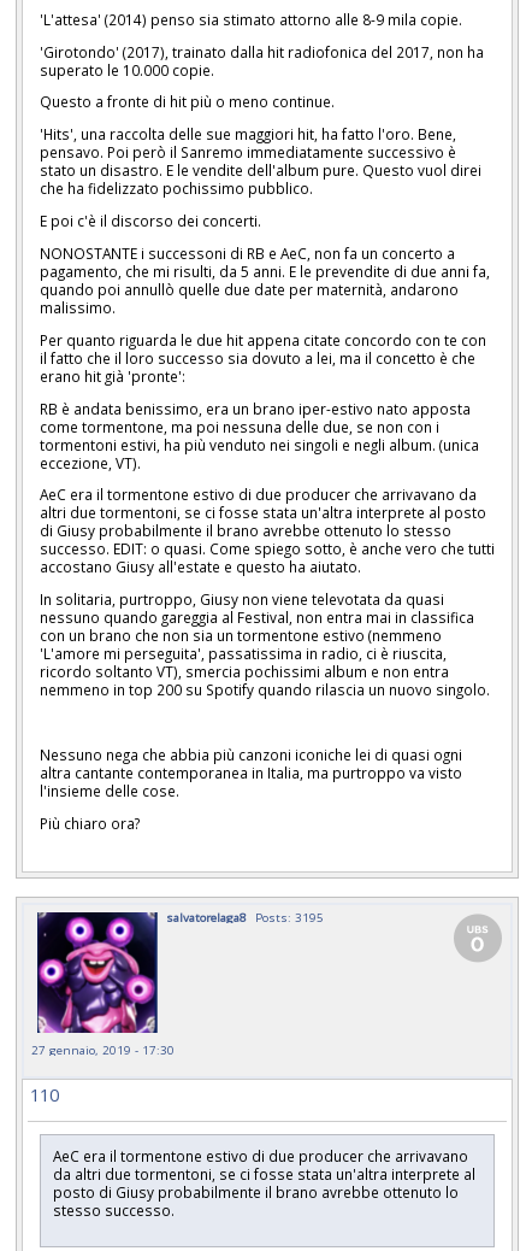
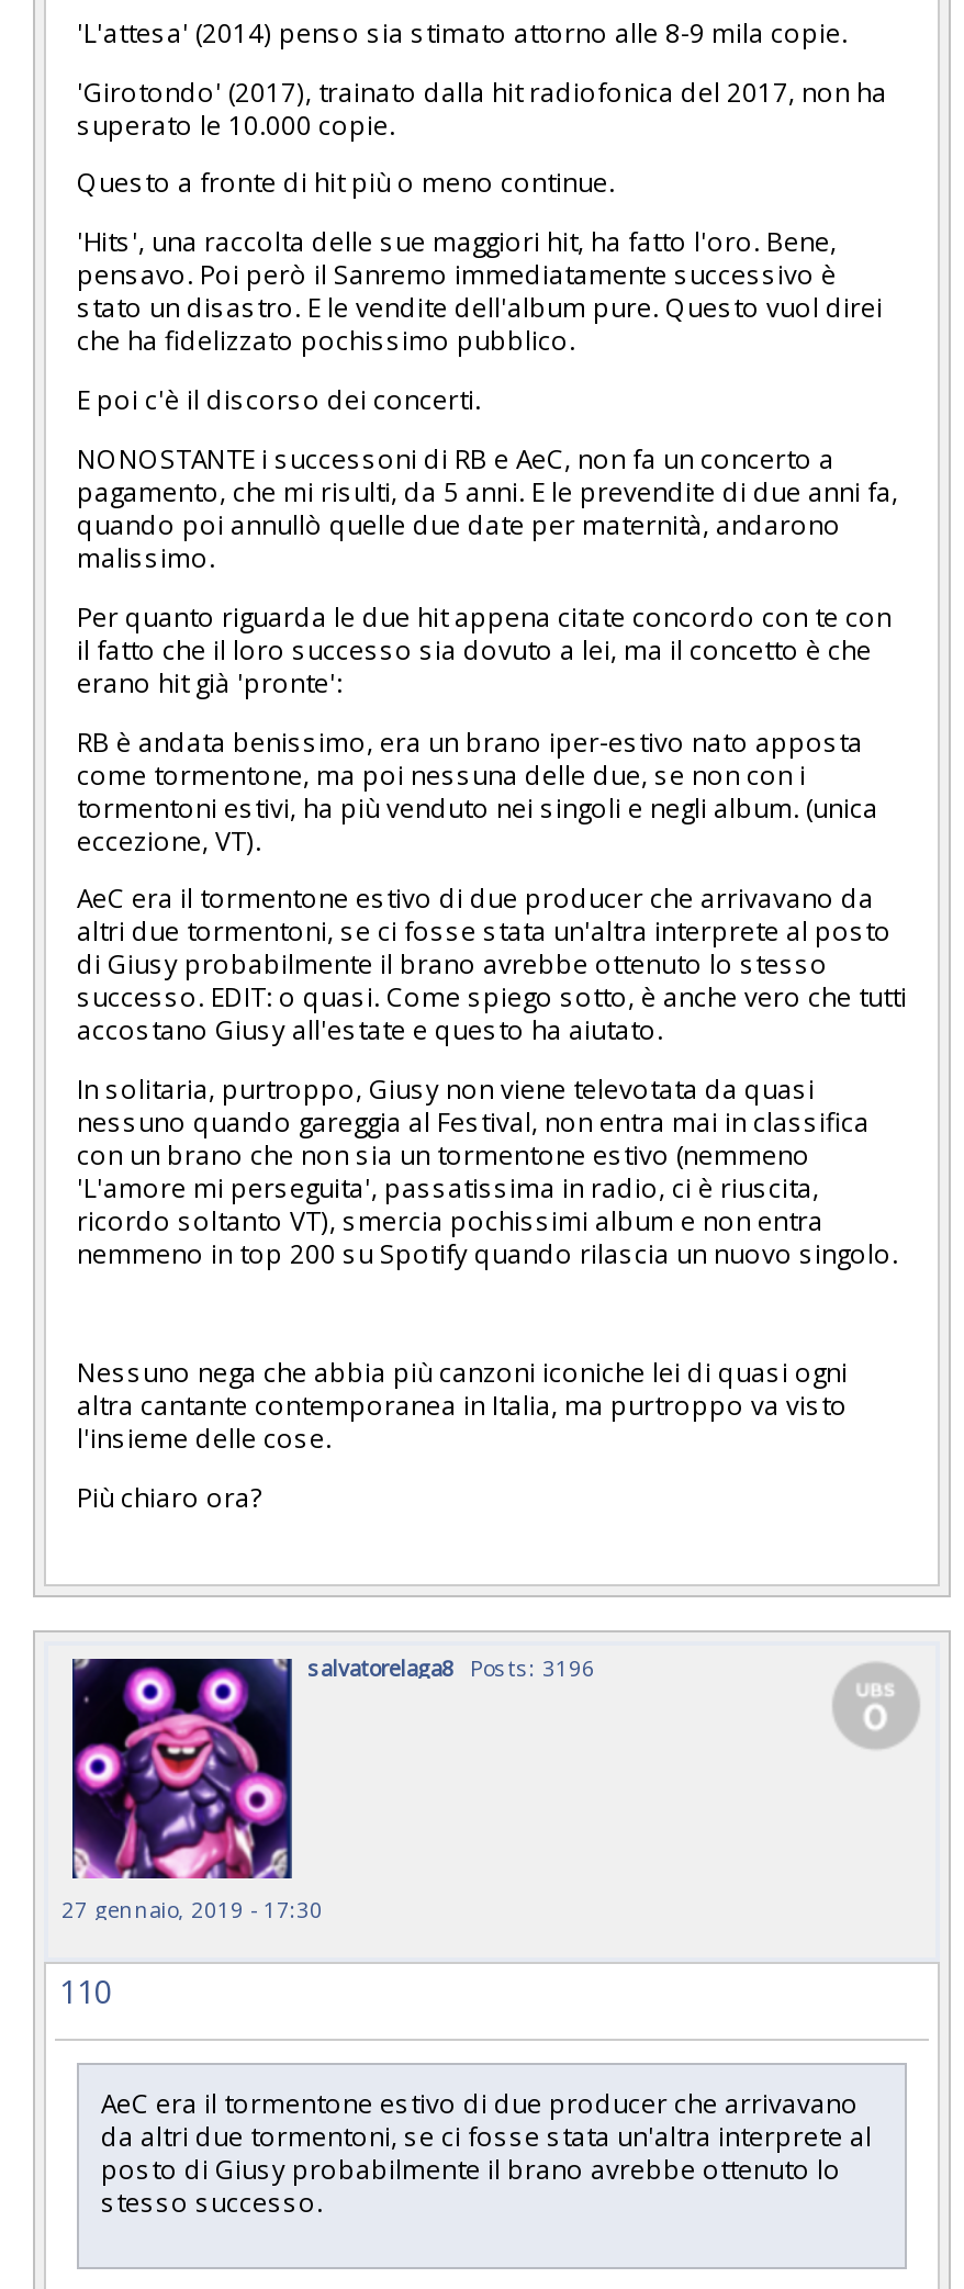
- salvatorelaga8 Posts: 3195
+ salvatorelaga8 Posts: 3196
